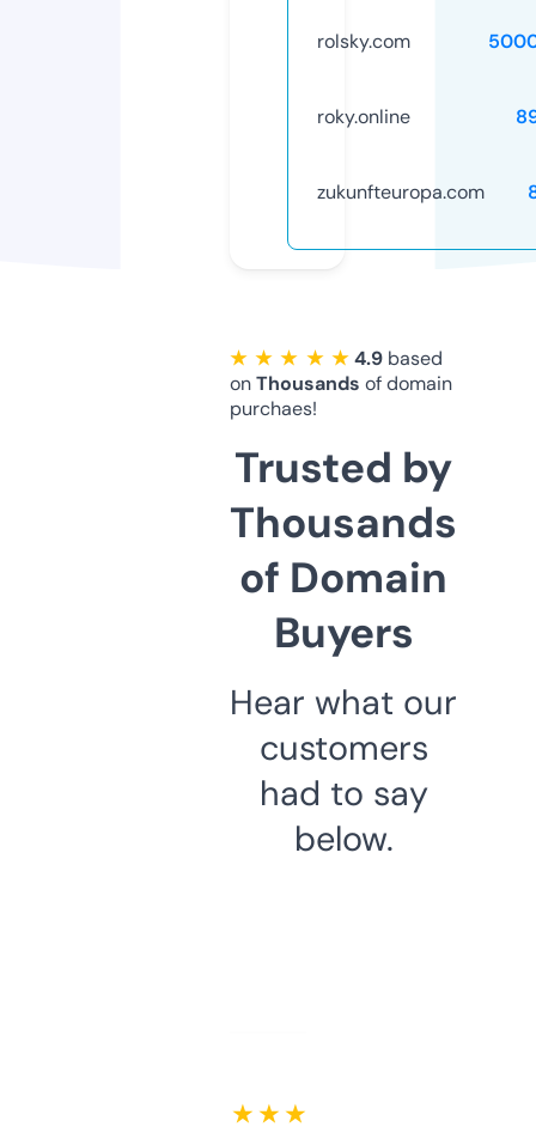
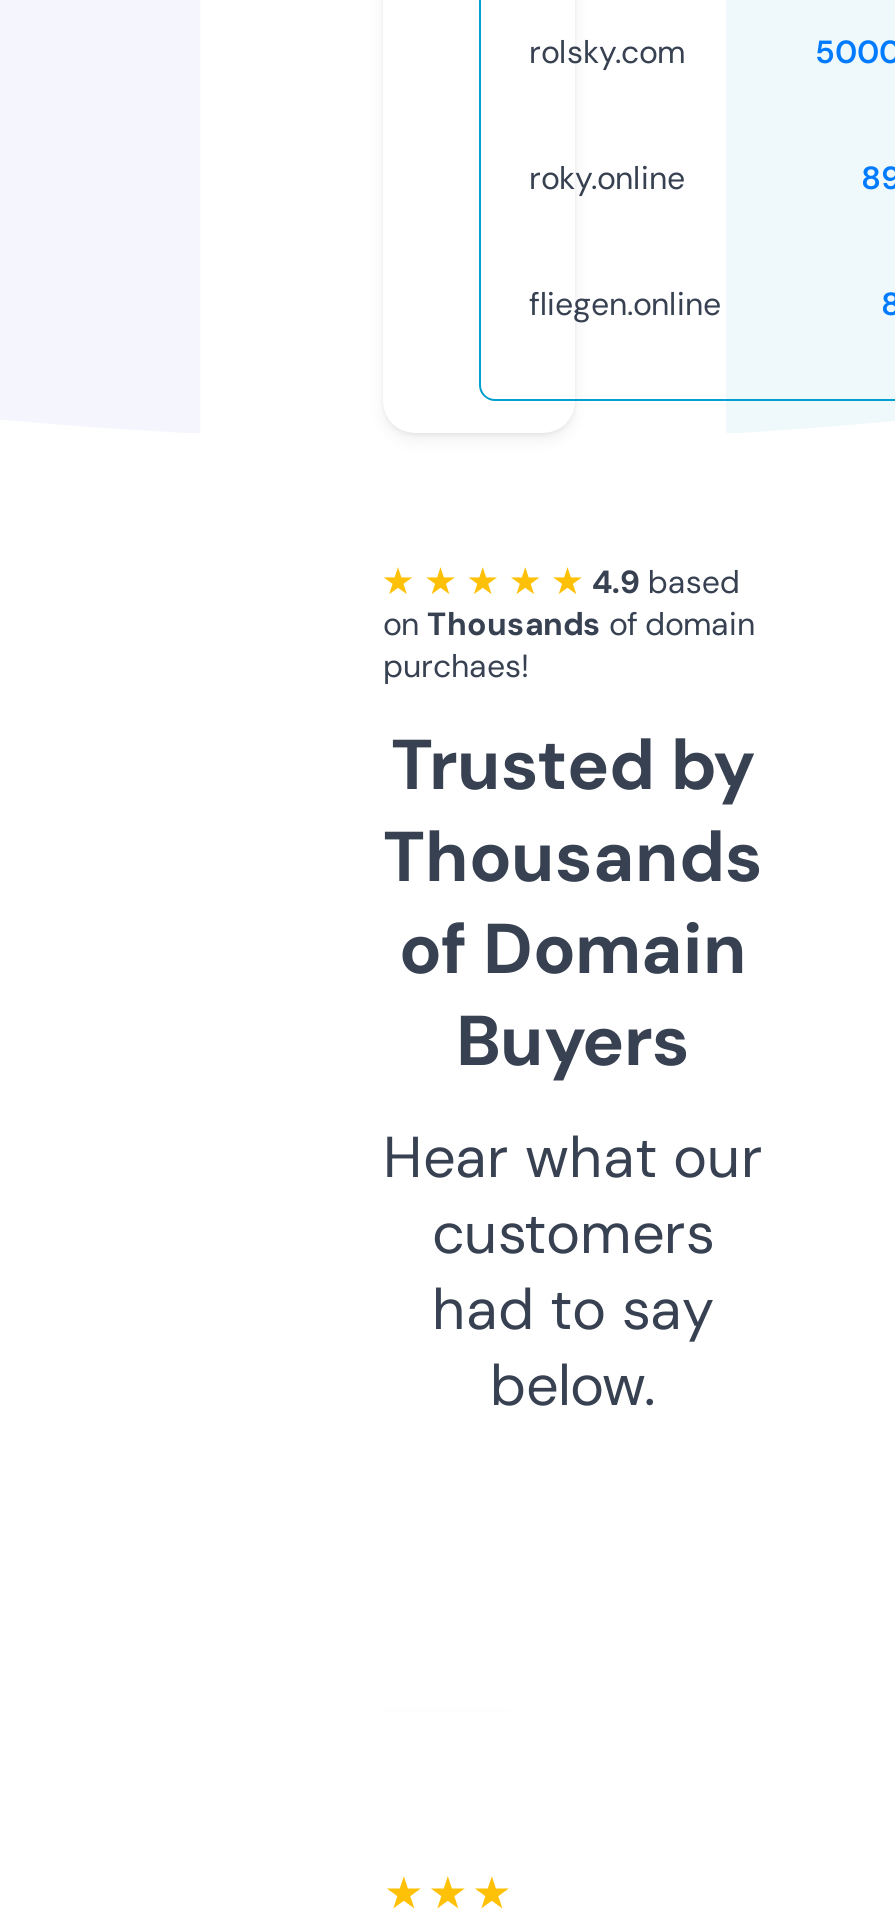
- zukunfteuropa.com
+ fliegen.online
